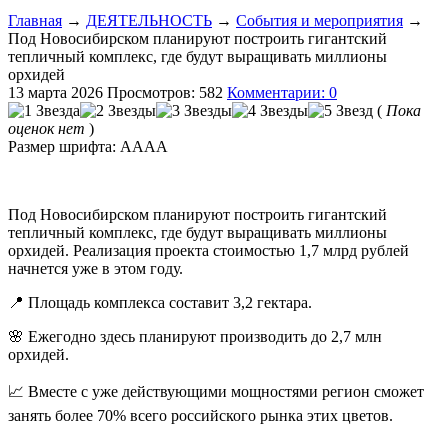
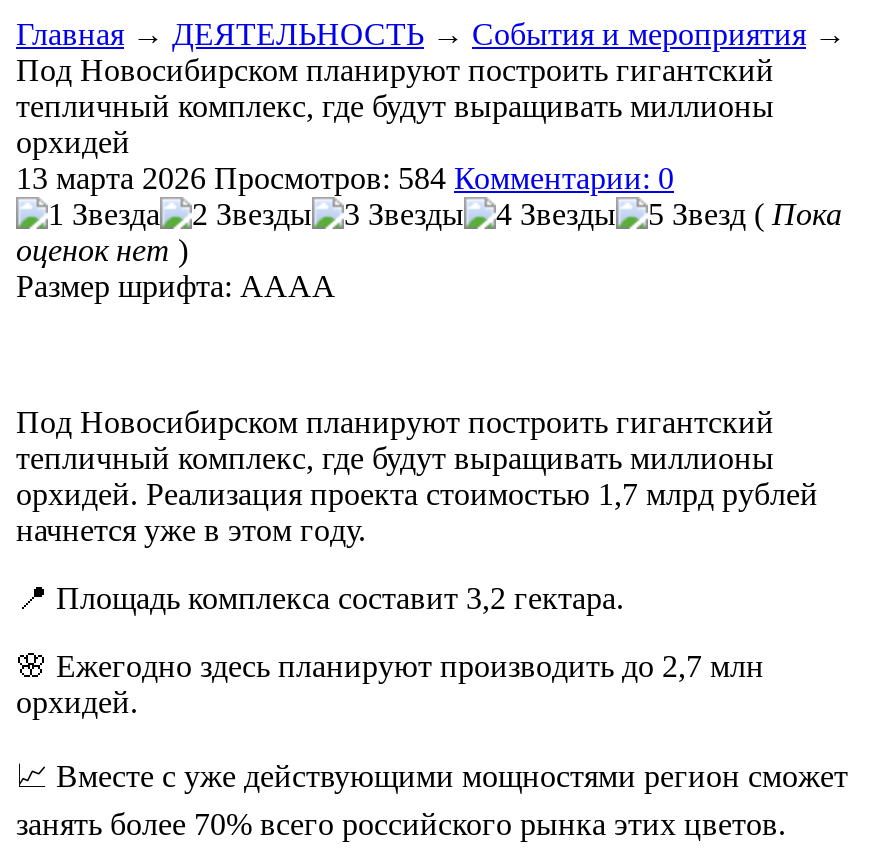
- 13 марта 2026 Просмотров: 582 Комментарии: 0
+ 13 марта 2026 Просмотров: 584 Комментарии: 0
